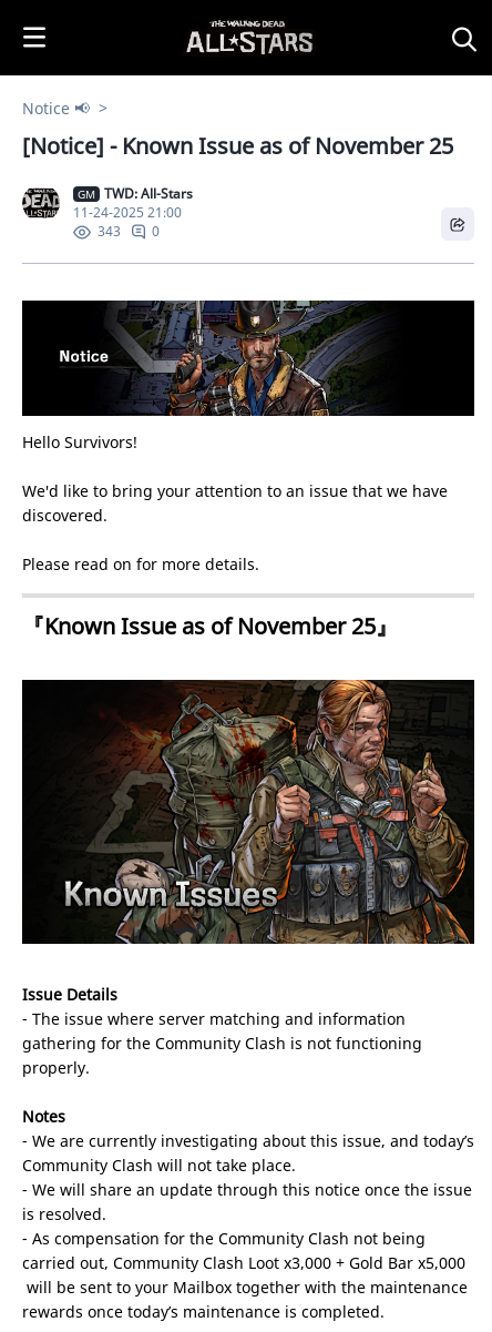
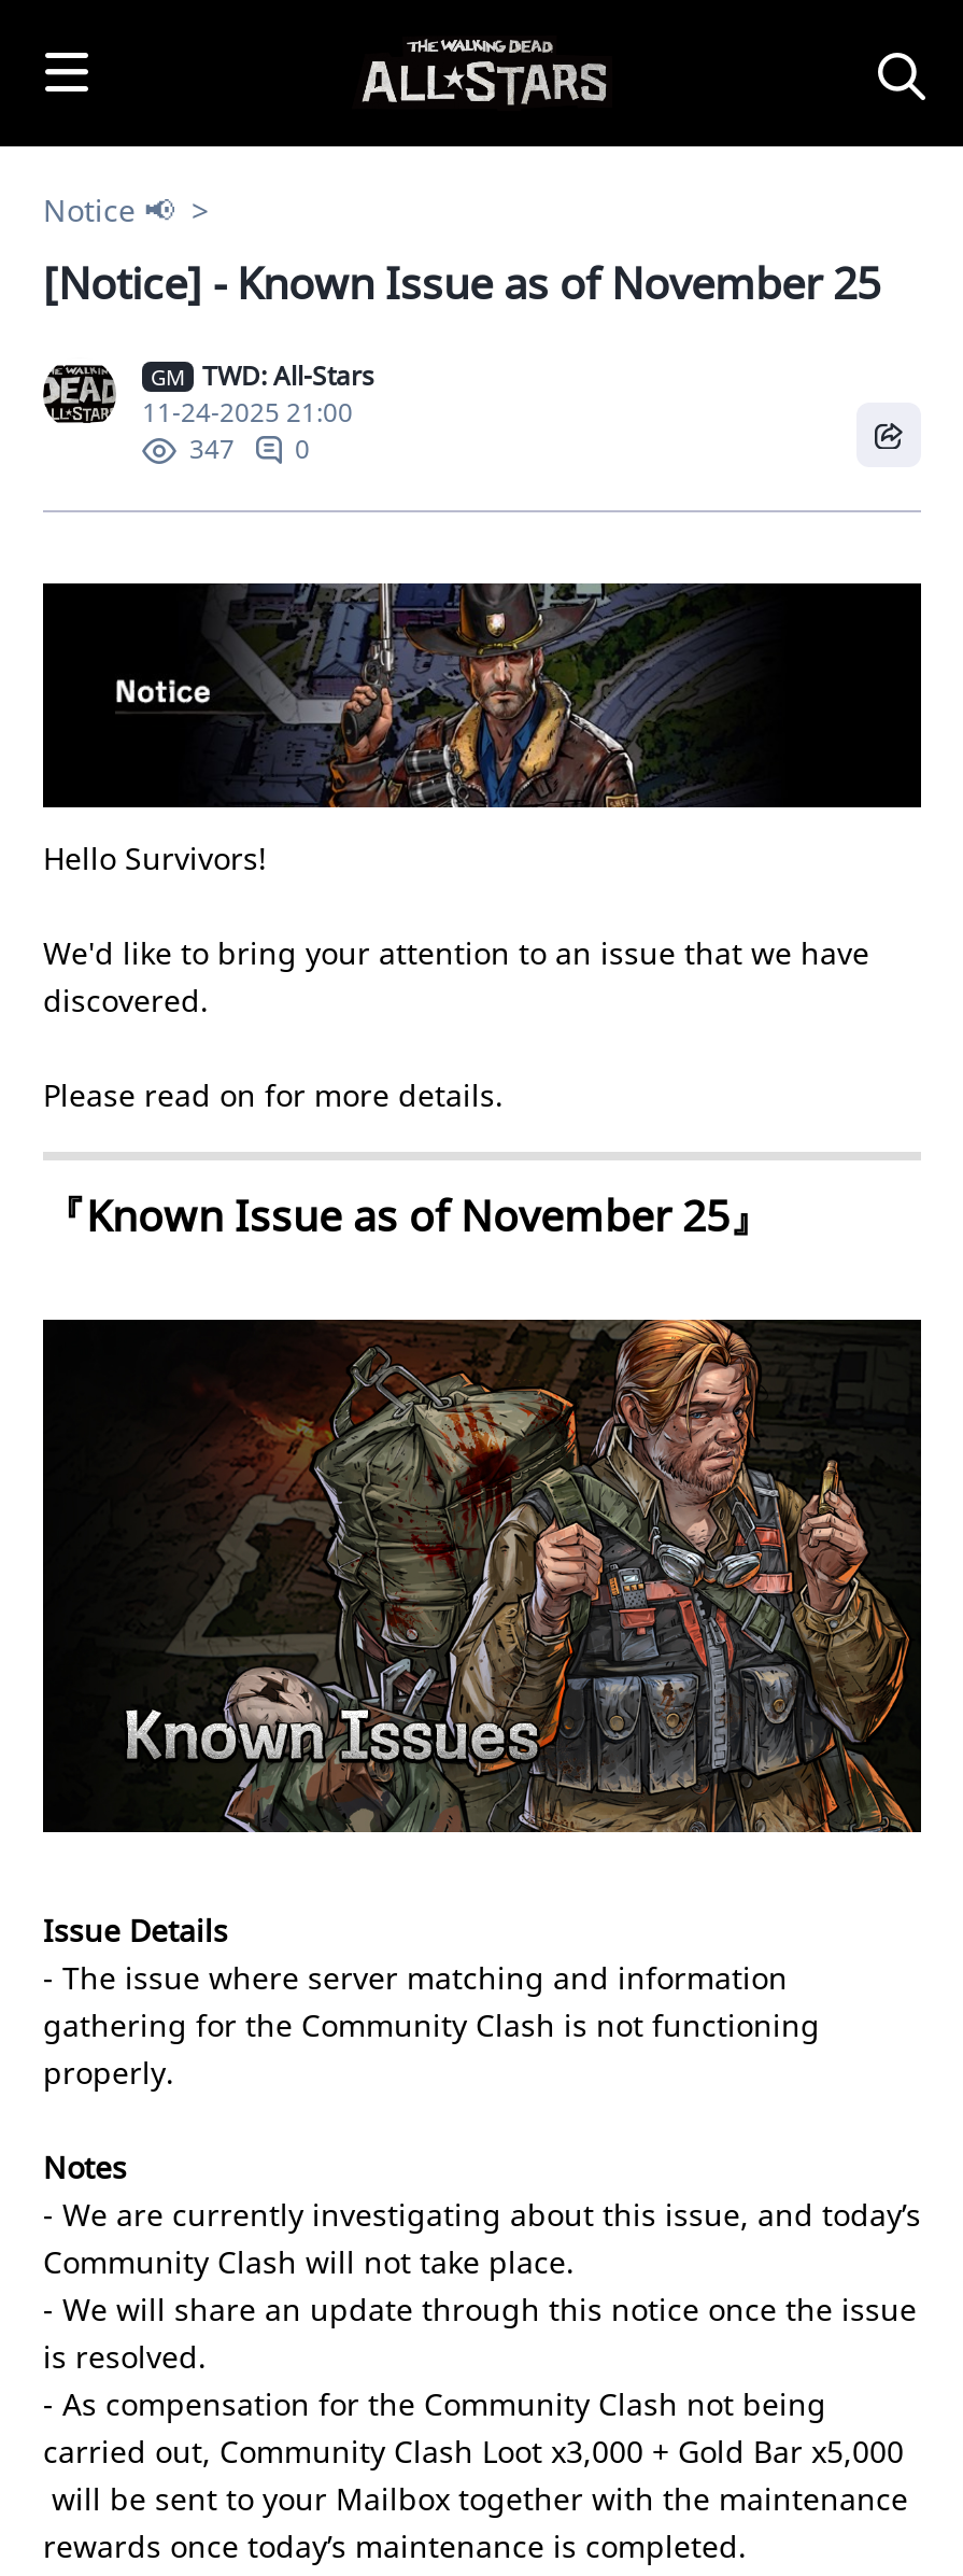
- 343 0
+ 347 0
